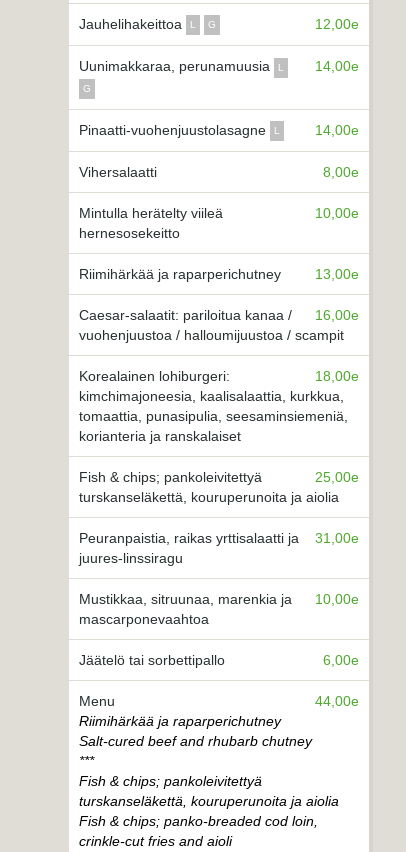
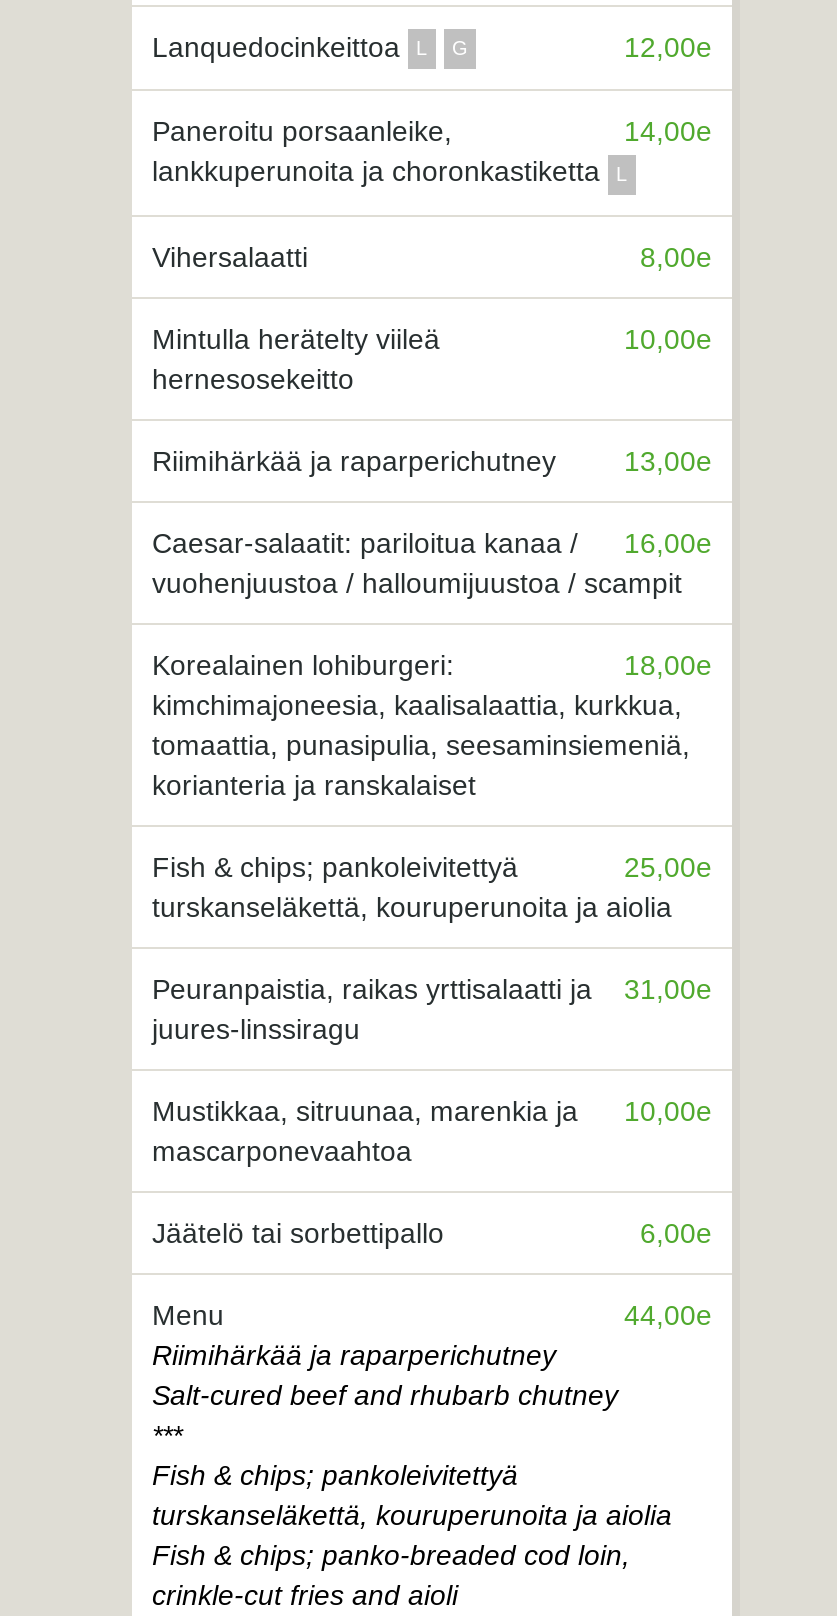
- Jauhelihakeittoa L
+ Lanquedocinkeittoa L

- Uunimakkaraa, perunamuusia L
- G
- 14,00e
- Pinaatti-vuohenjuustolasagne L
+ Paneroitu porsaanleike,
+ lankkuperunoita ja choronkastiketta L
